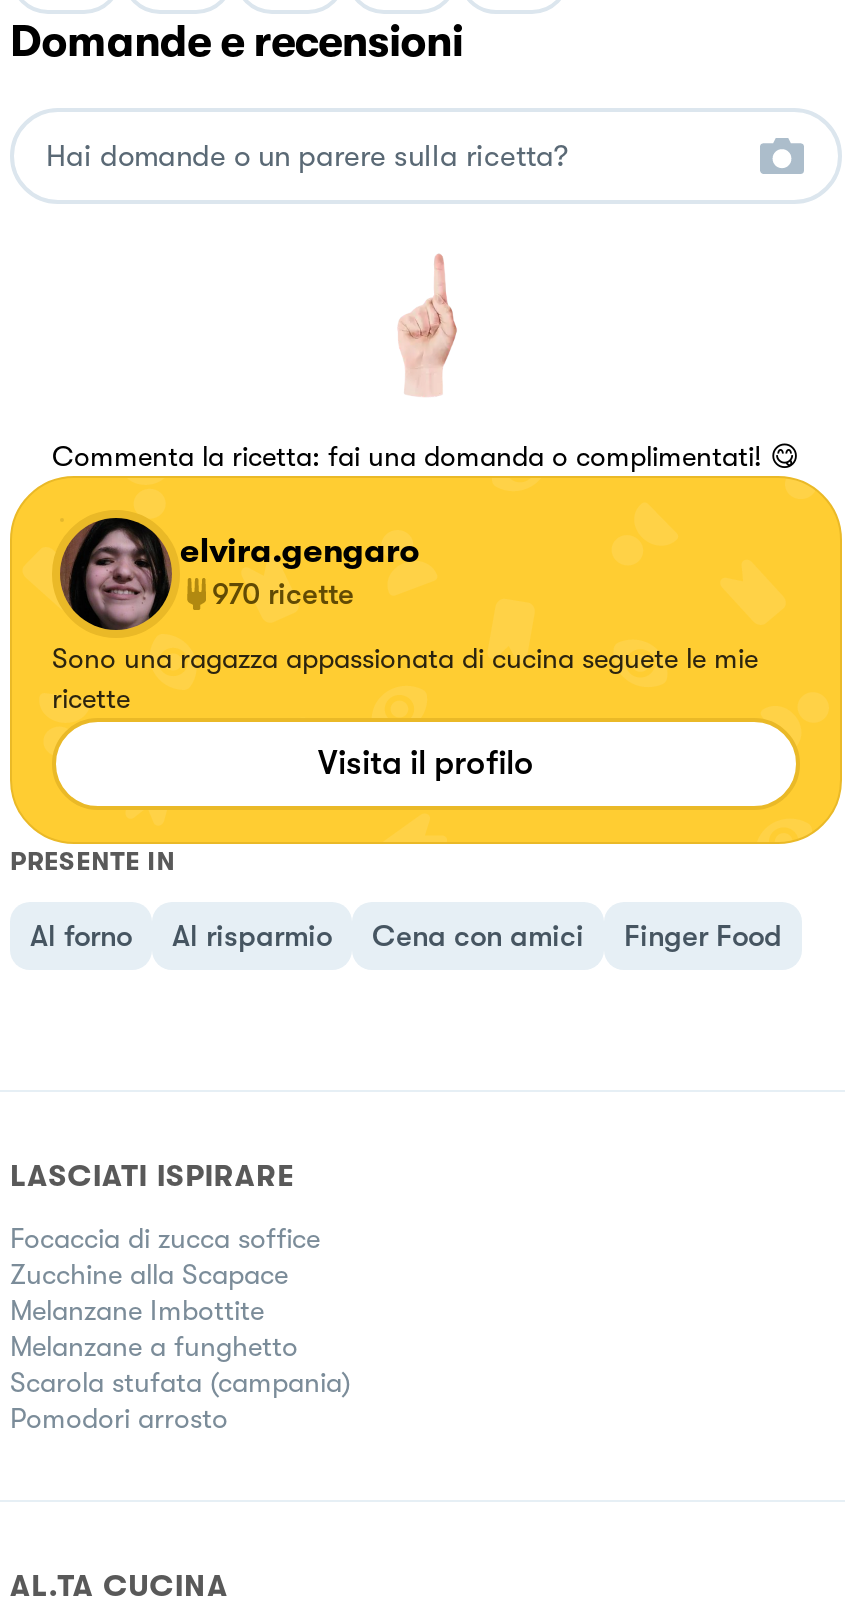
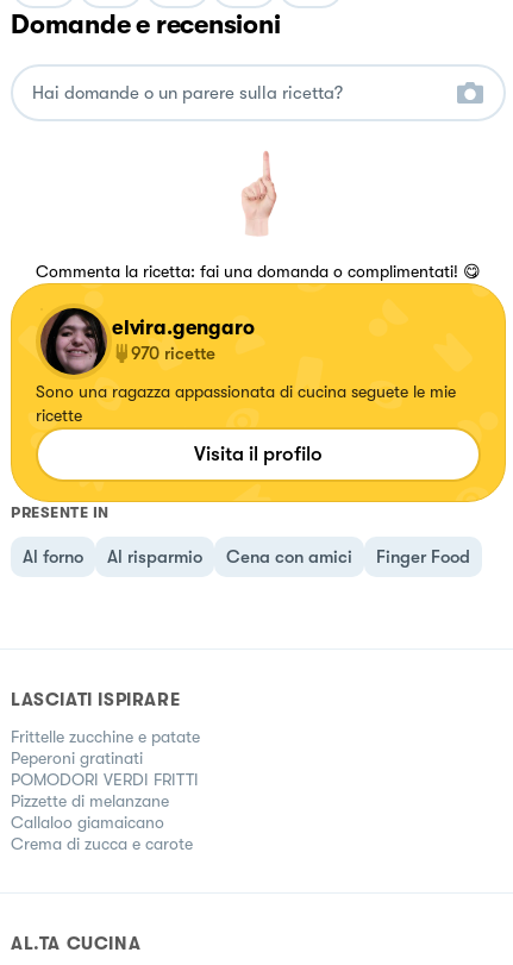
- Focaccia di zucca soffice
- Zucchine alla Scapace
- Melanzane Imbottite
- Melanzane a funghetto
- Scarola stufata (campania)
- Pomodori arrosto
+ Frittelle zucchine e patate
+ Peperoni gratinati
+ POMODORI VERDI FRITTI
+ Pizzette di melanzane
+ Callaloo giamaicano
+ Crema di zucca e carote
